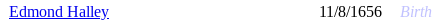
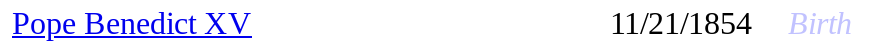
- Edmond Halley
- 11/8/1656
+ Pope Benedict XV
+ 11/21/1854
